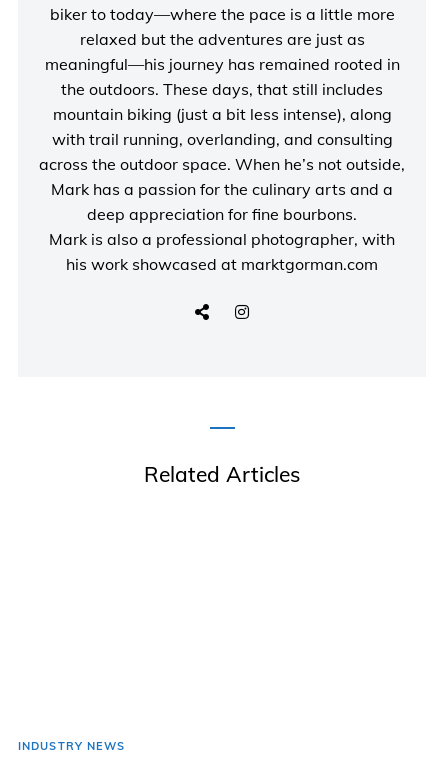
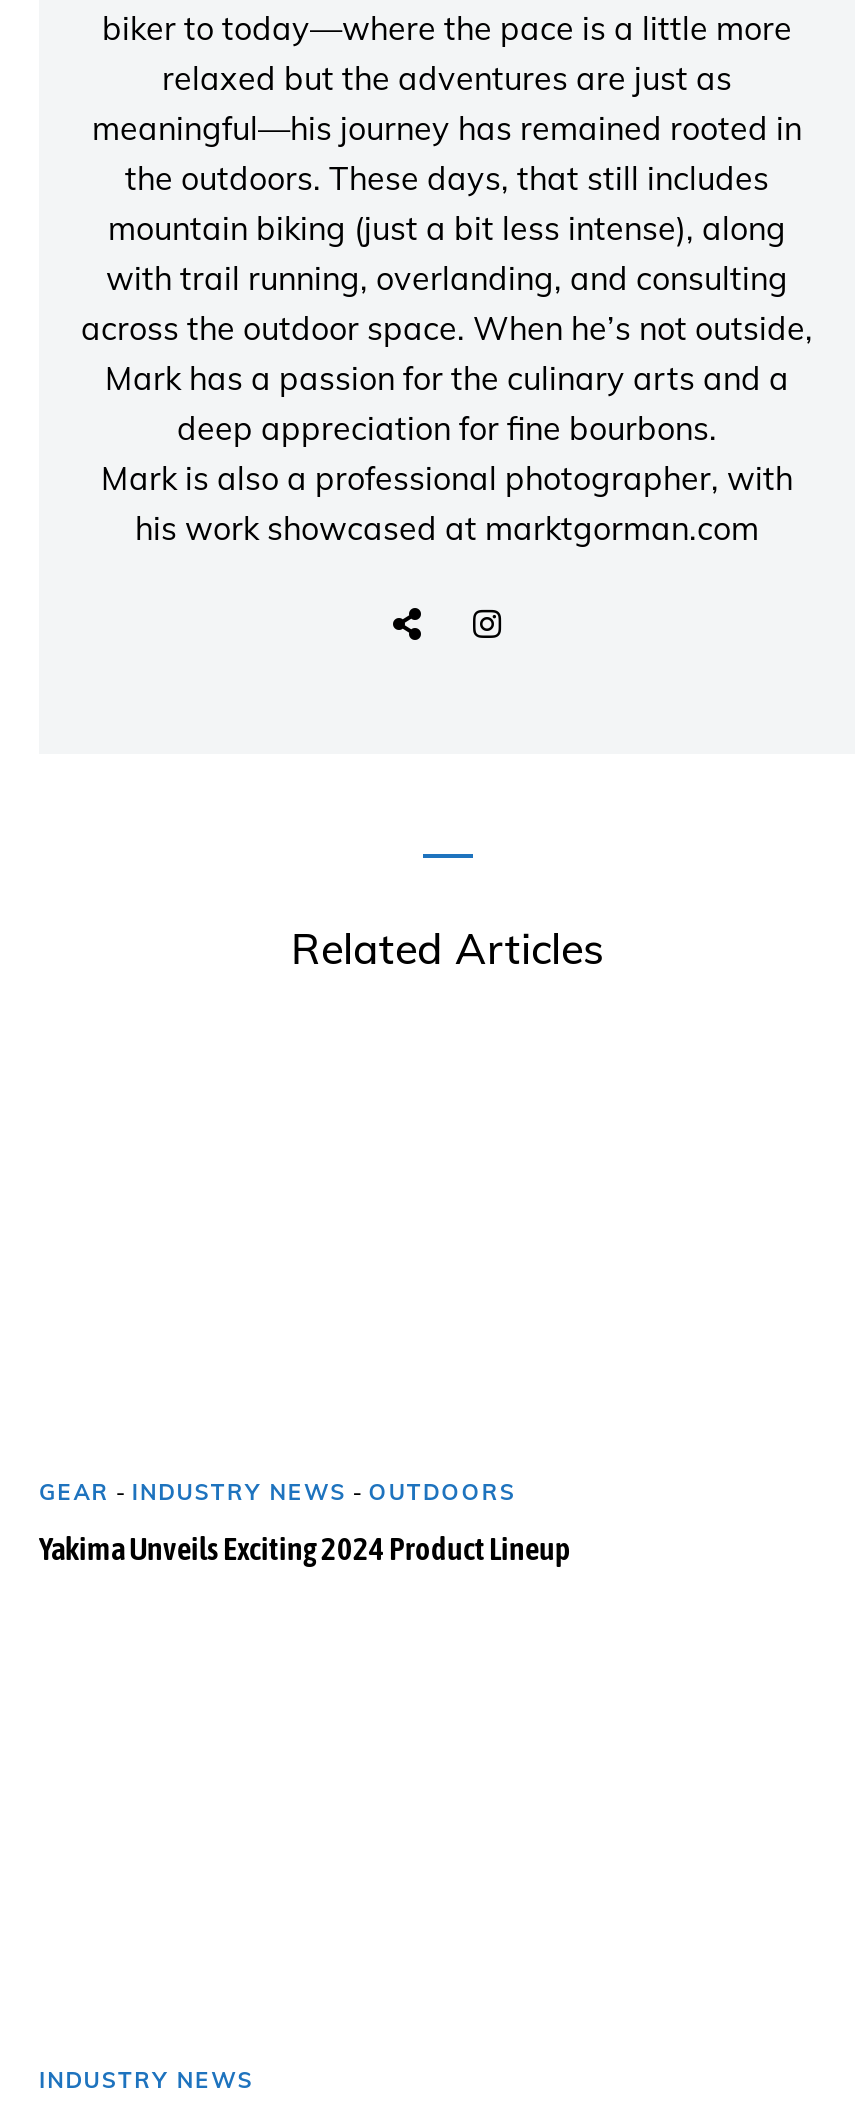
+ GEAR - INDUSTRY NEWS - OUTDOORS
+ Yakima Unveils Exciting 2024 Product Lineup
